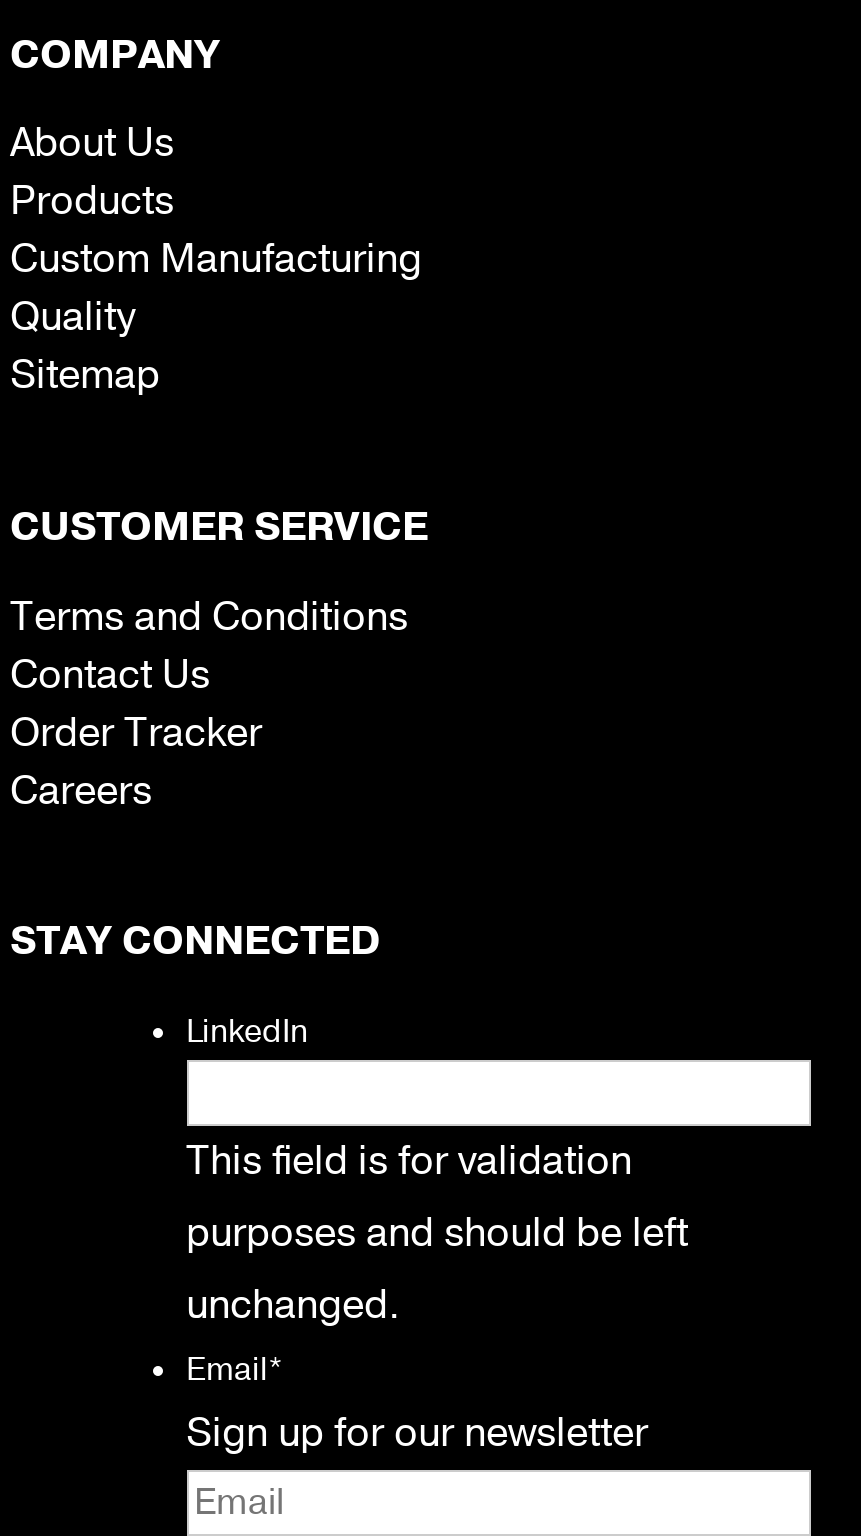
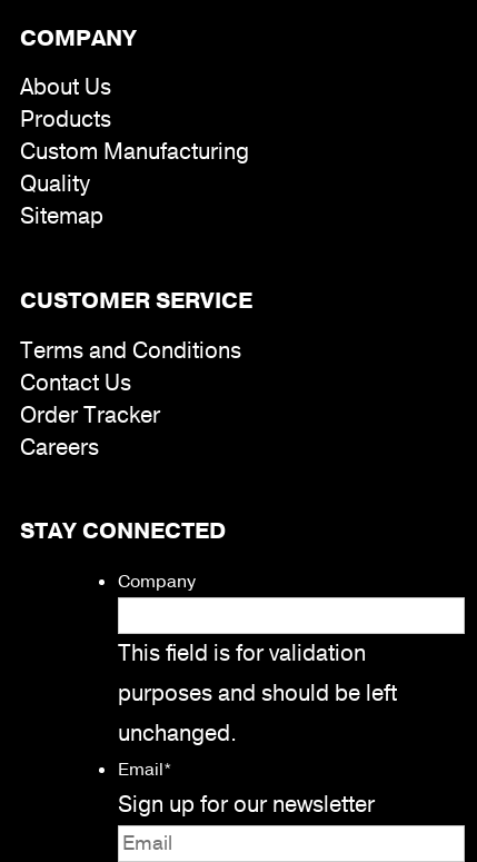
- LinkedIn
+ Company
